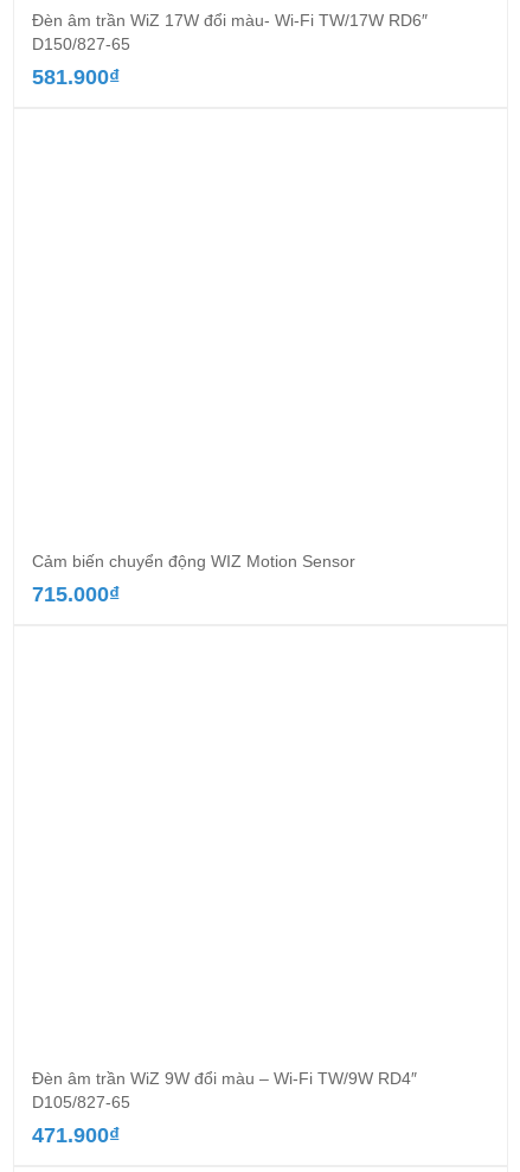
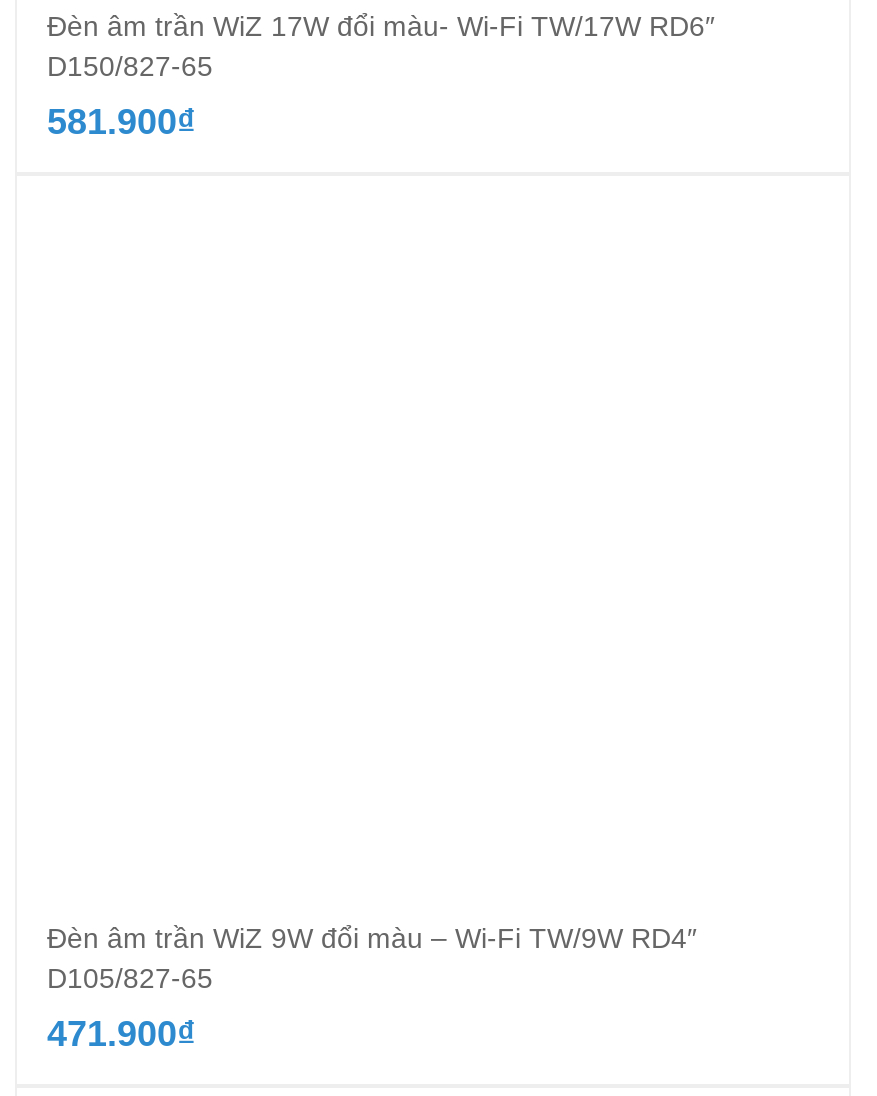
- Cảm biến chuyển động WIZ Motion Sensor
- 715.000₫
